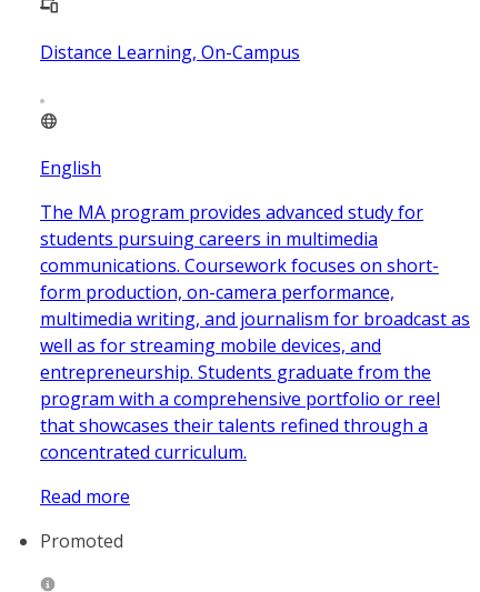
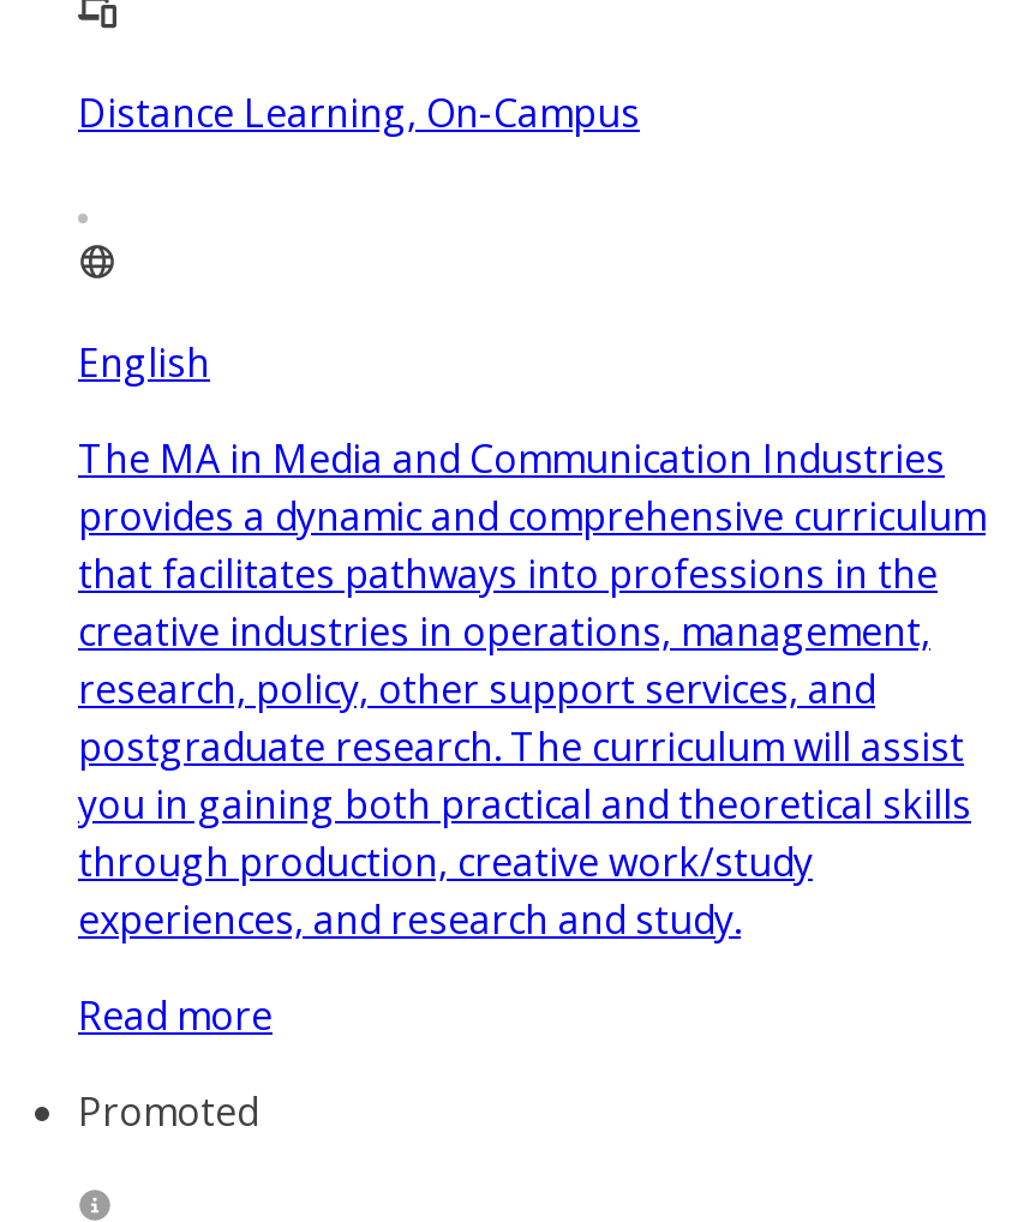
- The MA program provides advanced study for
- students pursuing careers in multimedia
- communications. Coursework focuses on short-
- form production, on-camera performance,
- multimedia writing, and journalism for broadcast as
- well as for streaming mobile devices, and
- entrepreneurship. Students graduate from the
- program with a comprehensive portfolio or reel
- that showcases their talents refined through a
- concentrated curriculum.
+ The MA in Media and Communication Industries
+ provides a dynamic and comprehensive curriculum
+ that facilitates pathways into professions in the
+ creative industries in operations, management,
+ research, policy, other support services, and
+ postgraduate research. The curriculum will assist
+ you in gaining both practical and theoretical skills
+ through production, creative work/study
+ experiences, and research and study.
